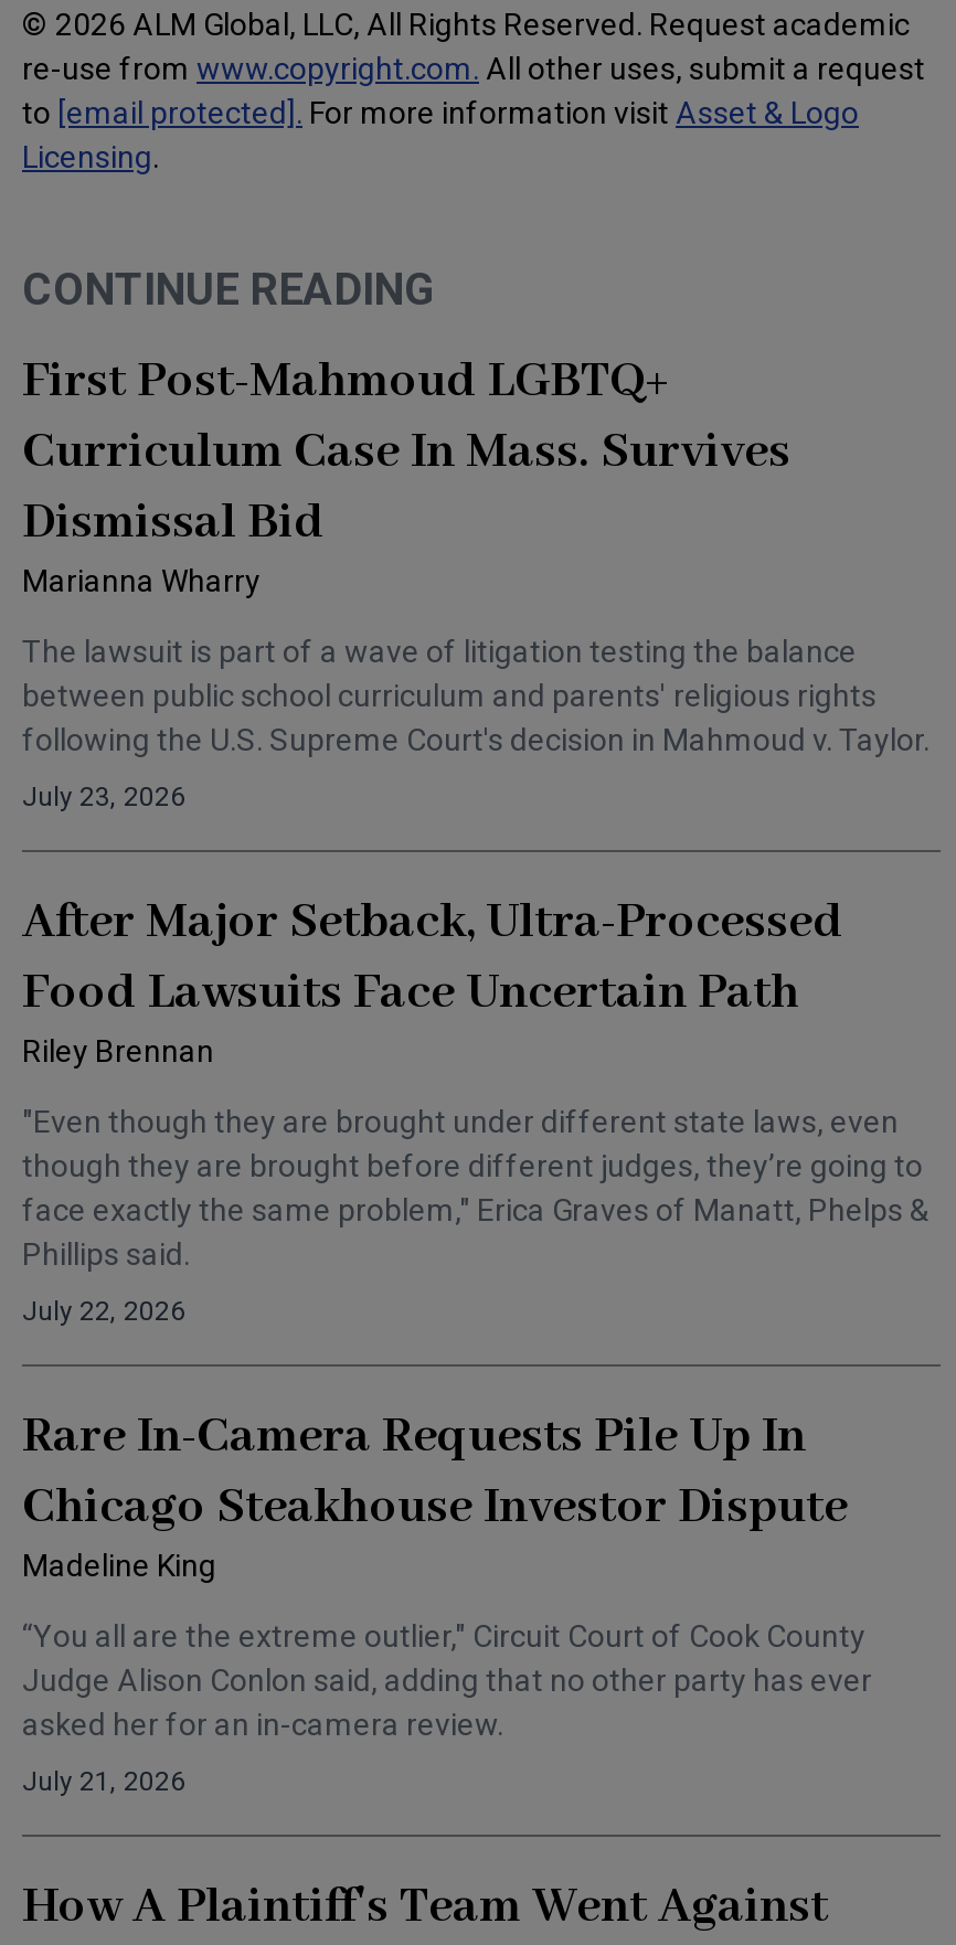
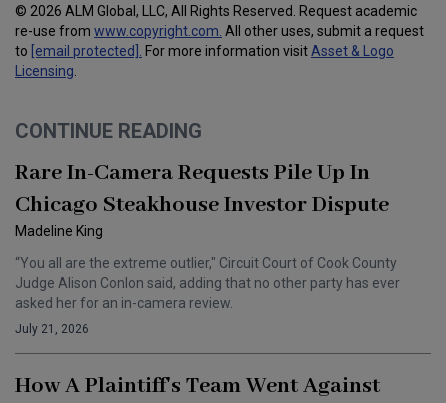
- First Post-Mahmoud LGBTQ+
- Curriculum Case In Mass. Survives
- Dismissal Bid
- Marianna Wharry
- The lawsuit is part of a wave of litigation testing the balance
- between public school curriculum and parents' religious rights
- following the U.S. Supreme Court's decision in Mahmoud v. Taylor.
- July 23, 2026
- After Major Setback, Ultra-Processed
- Food Lawsuits Face Uncertain Path
- Riley Brennan
- "Even though they are brought under different state laws, even
- though they are brought before different judges, they’re going to
- face exactly the same problem," Erica Graves of Manatt, Phelps &
- Phillips said.
- July 22, 2026
